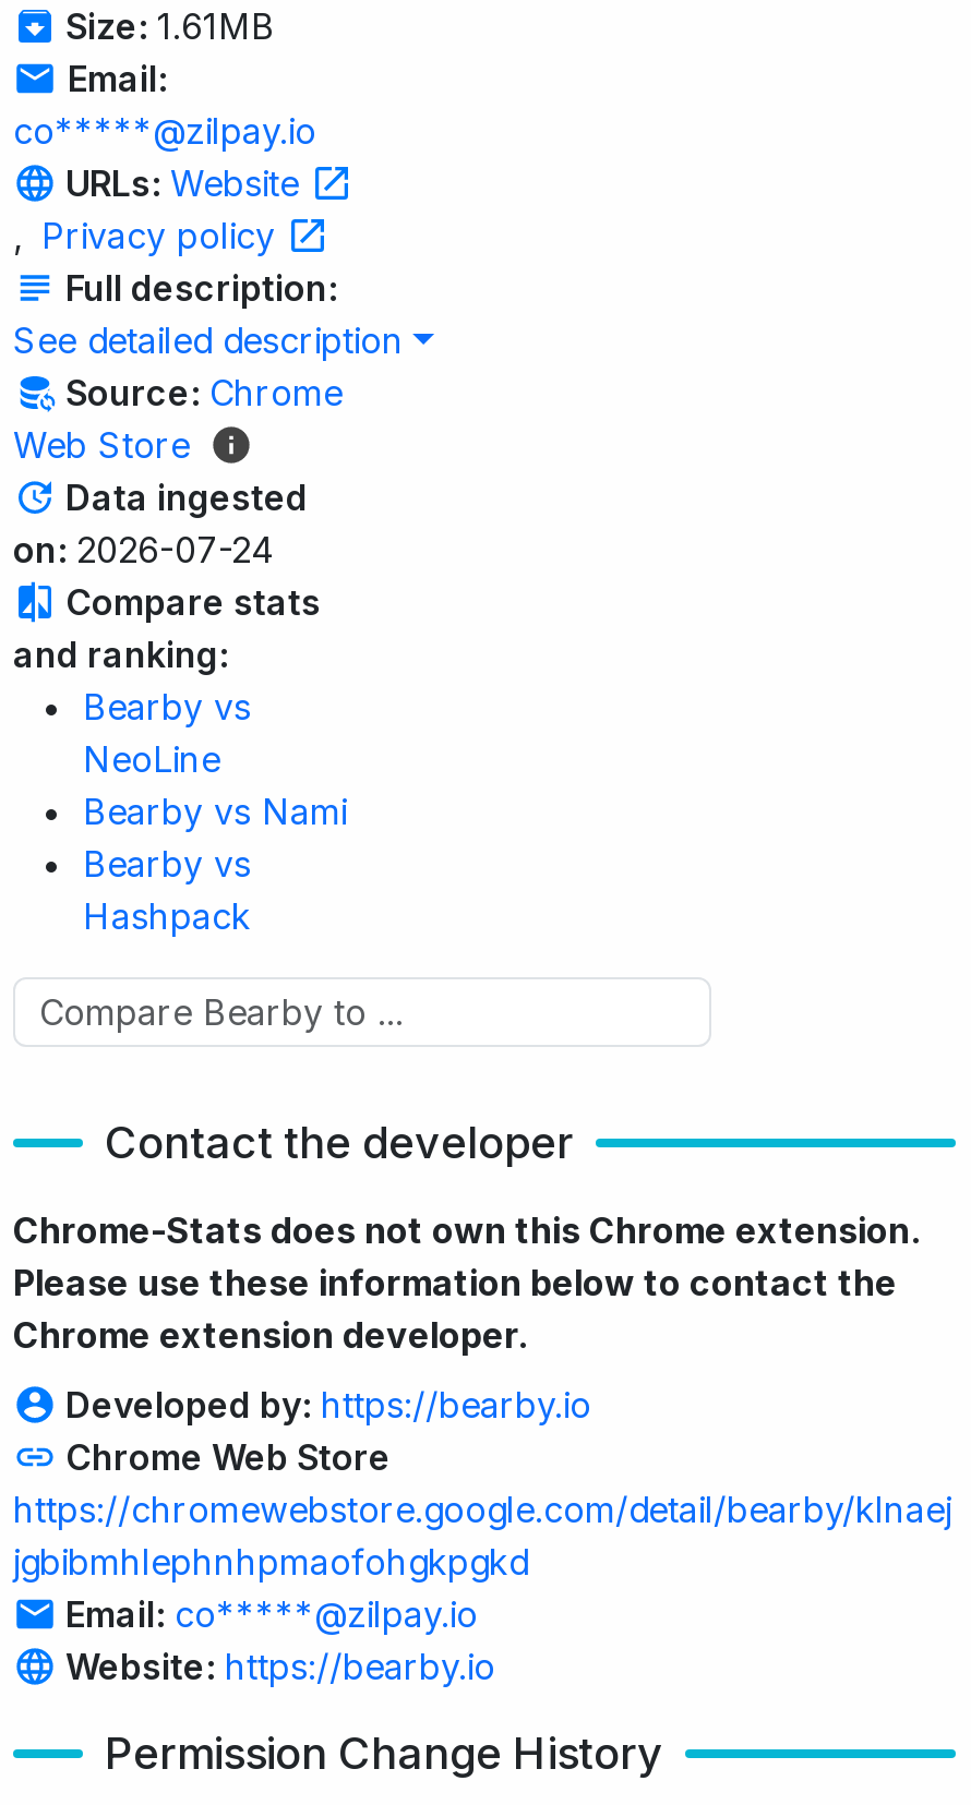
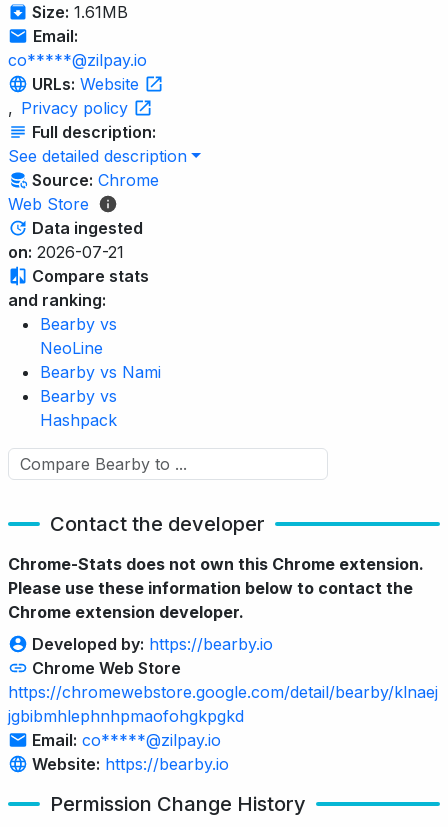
- on: 2026-07-24
+ on: 2026-07-21
